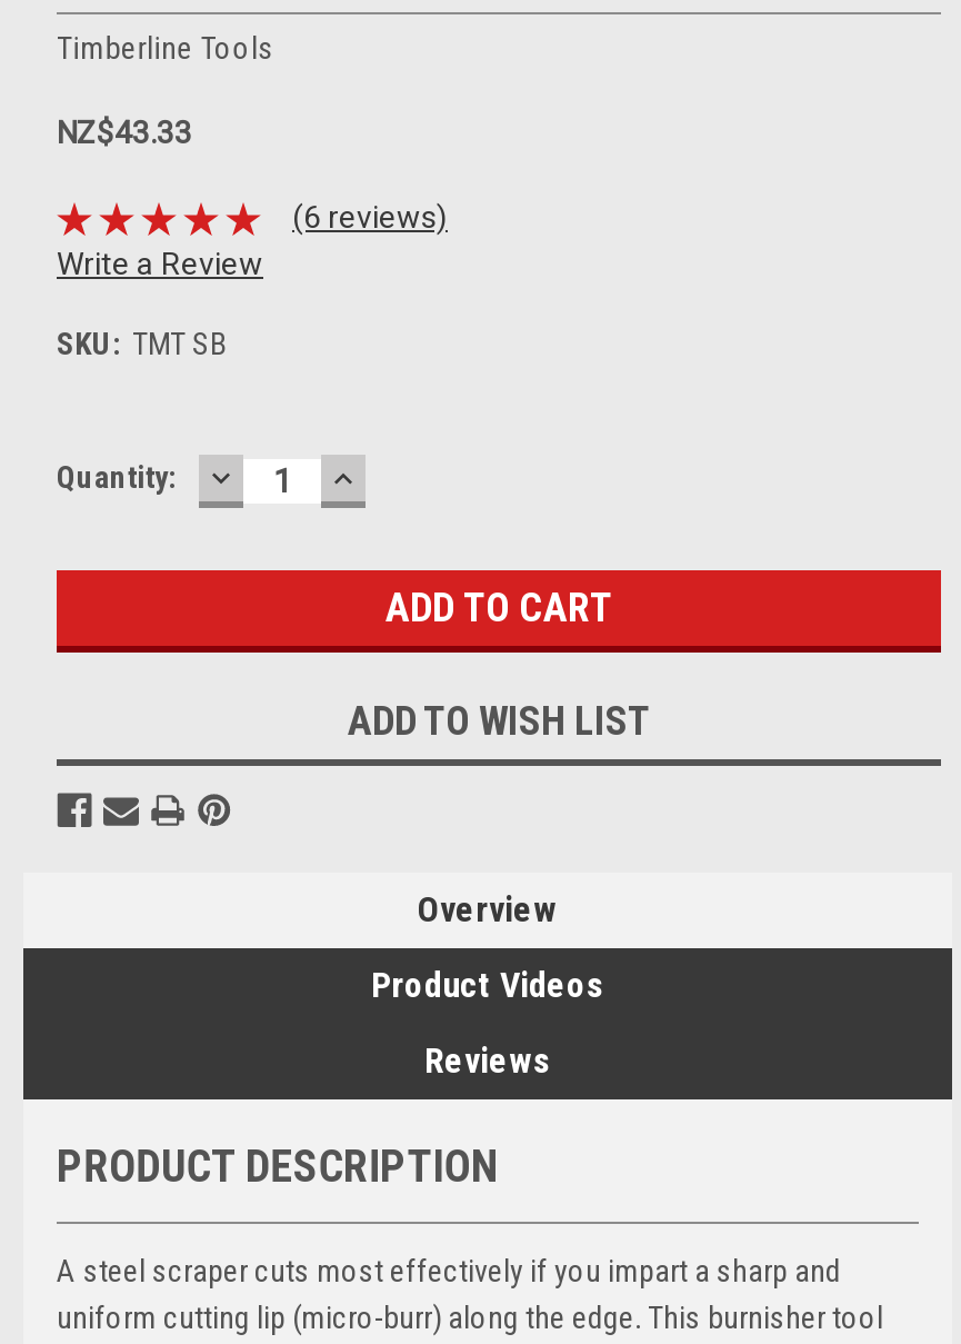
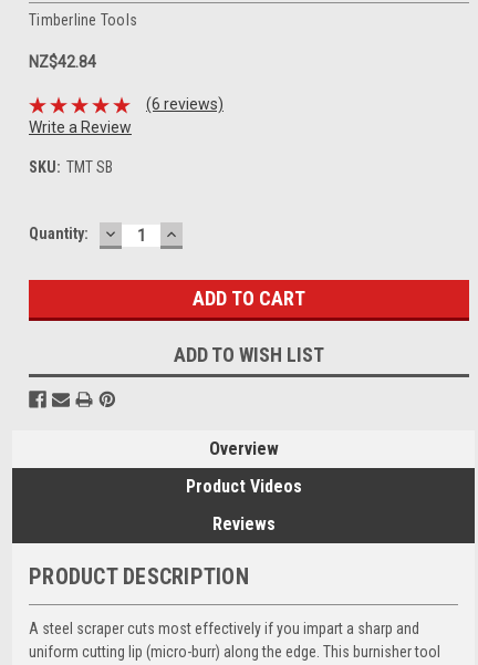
- NZ$43.33
+ NZ$42.84
